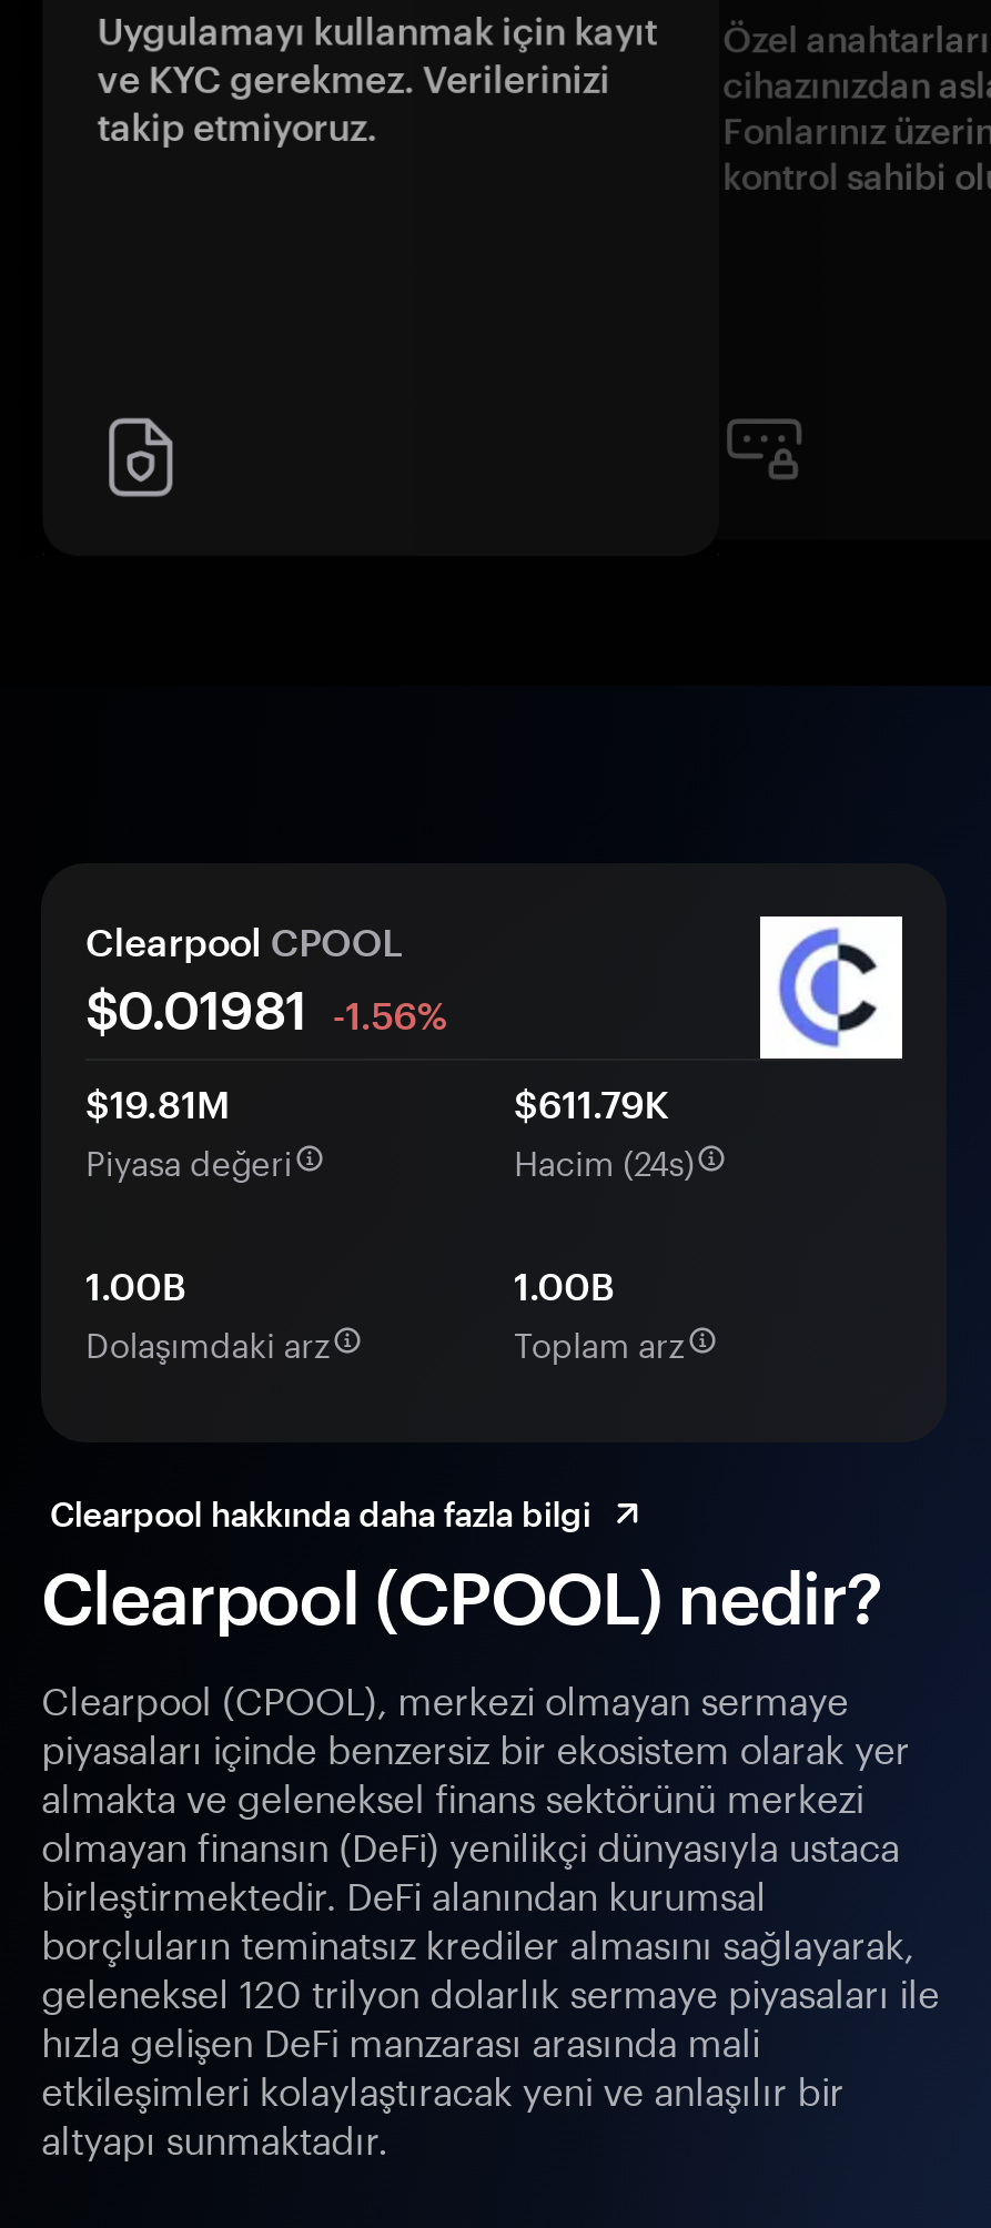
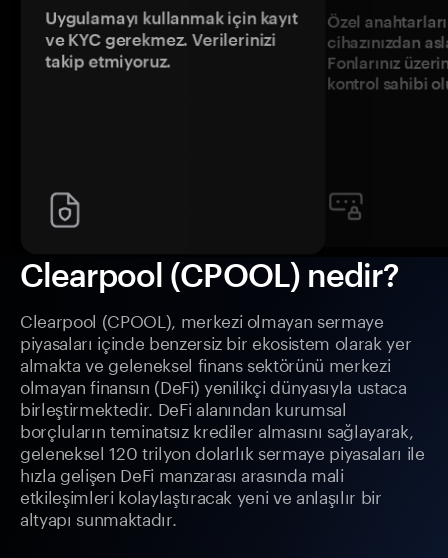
- Clearpool CPOOL
- $0.01981 -1.56%
- $19.81M
- Piyasa değeri

- [image]
- $611.79K
- Hacim (24s)
- 1.00B
- Dolaşımdaki arz

- 1.00B
- Toplam arz
- Clearpool hakkında daha fazla bilgi
